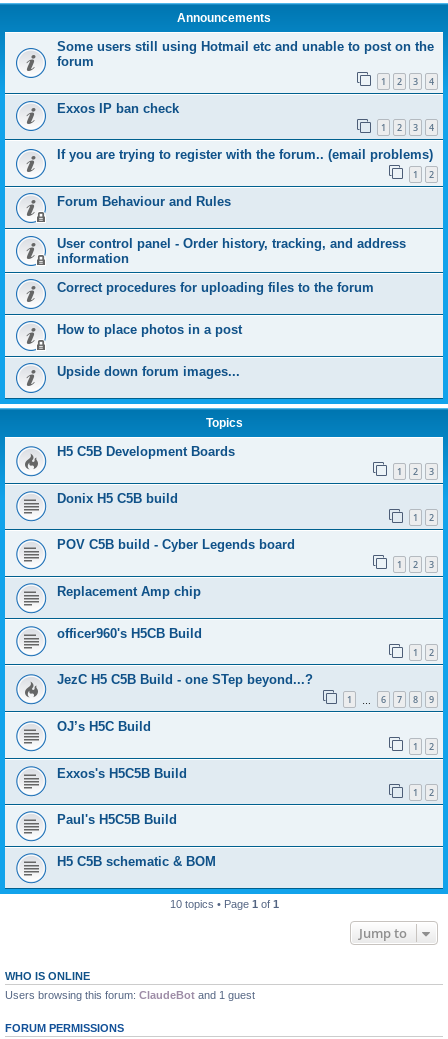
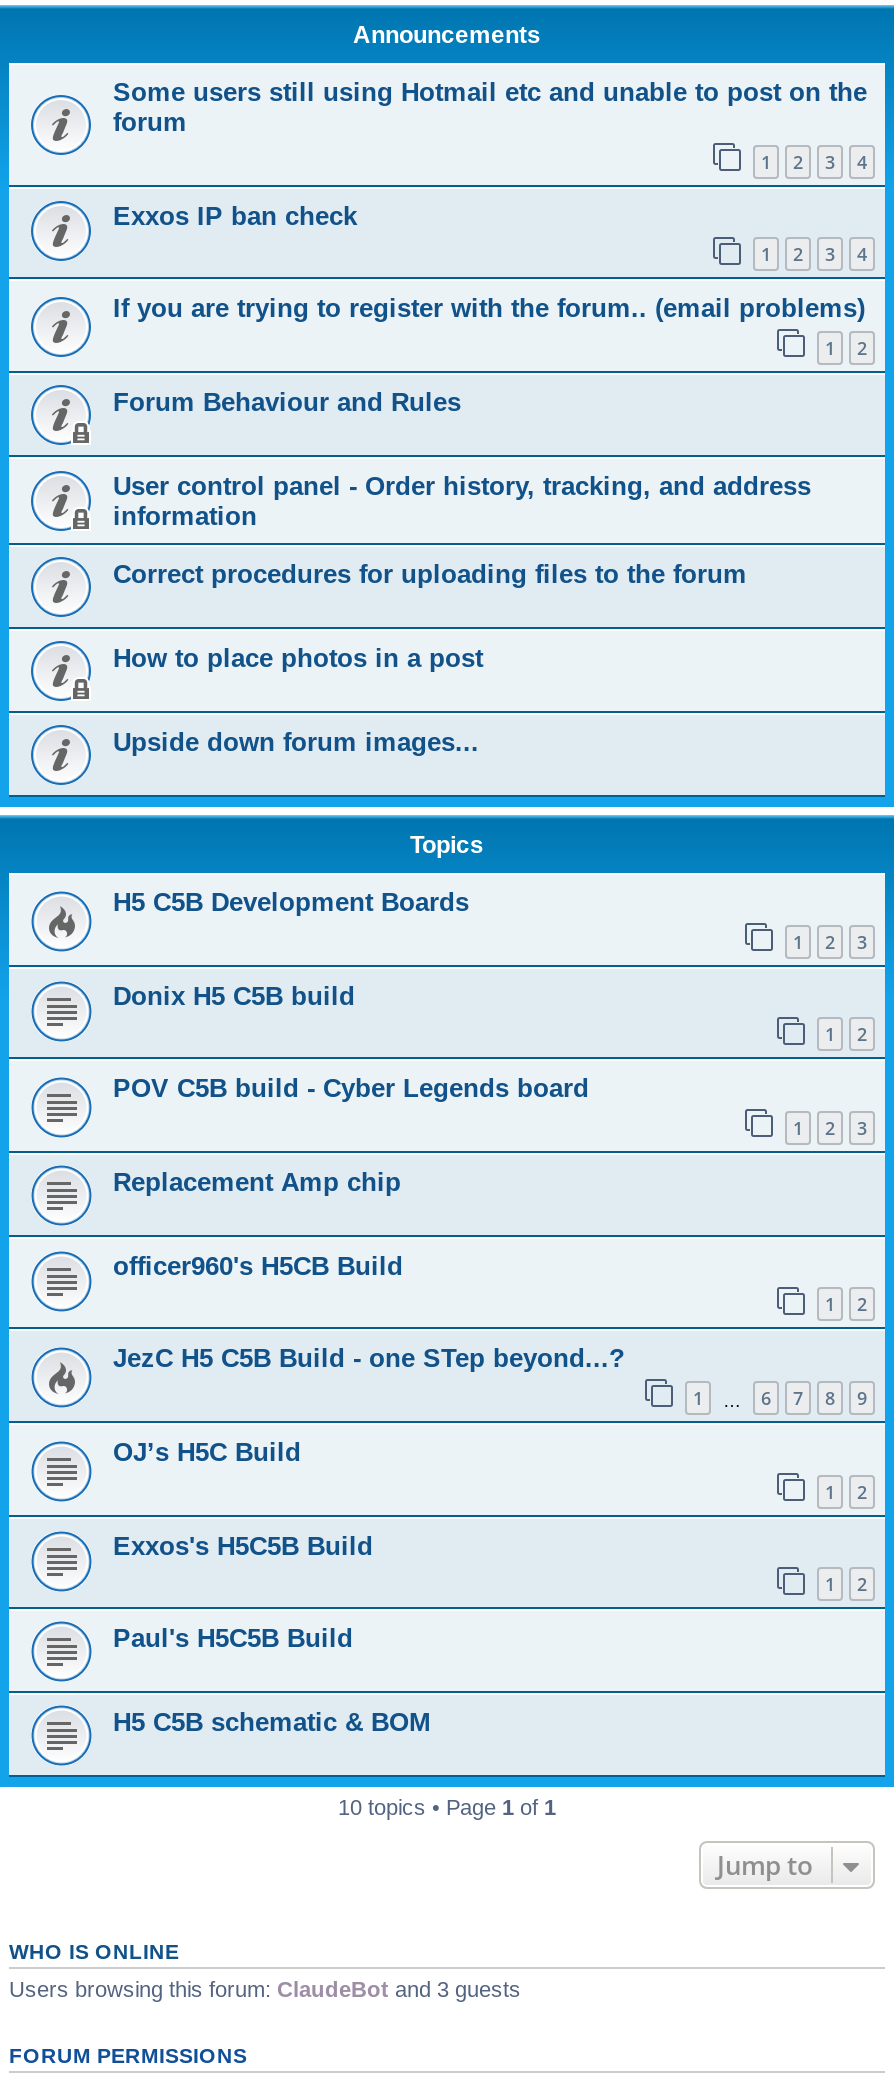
- Users browsing this forum: ClaudeBot and 1 guest
+ Users browsing this forum: ClaudeBot and 3 guests
